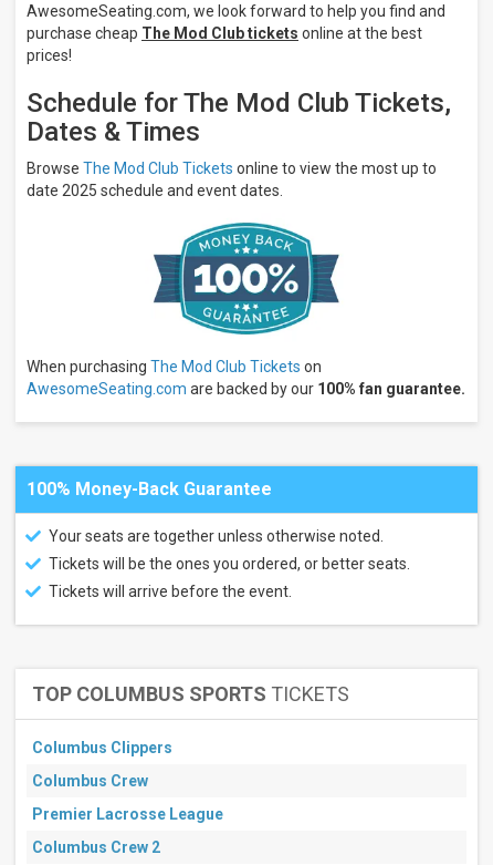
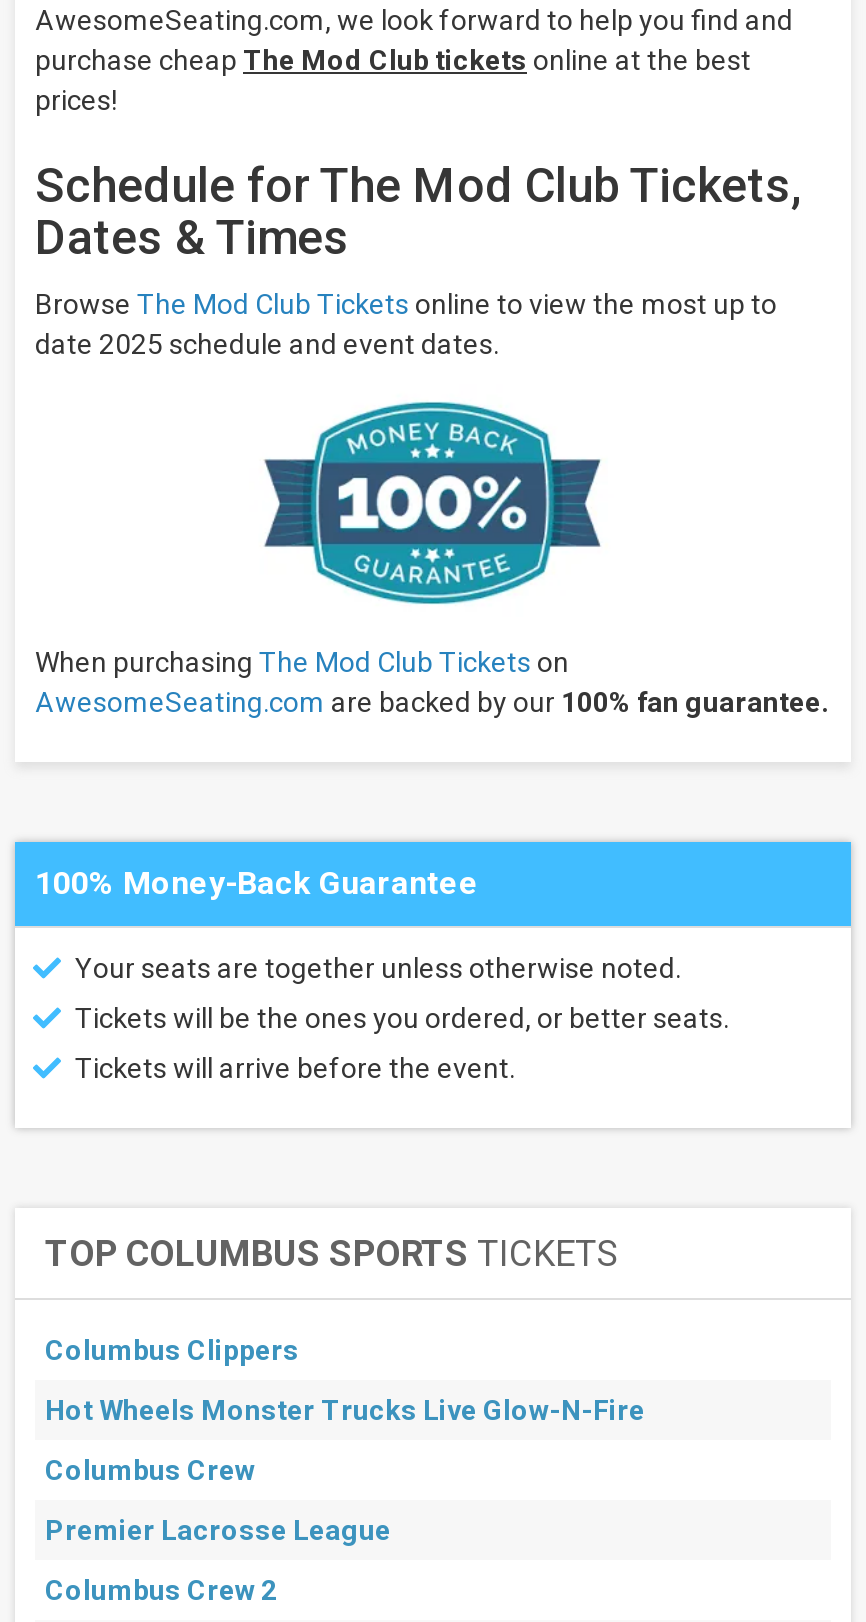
+ Hot Wheels Monster Trucks Live Glow-N-Fire
